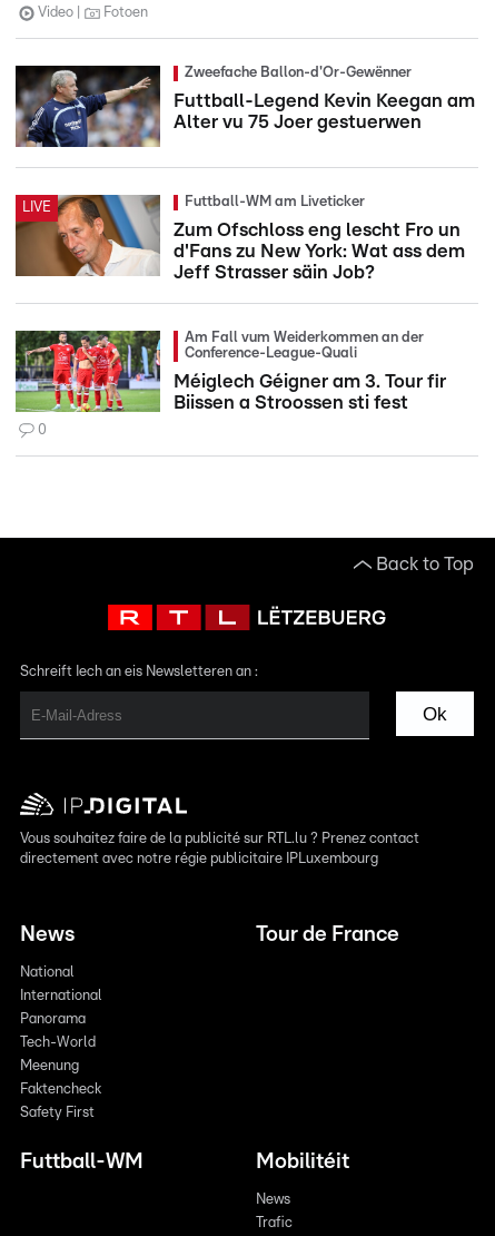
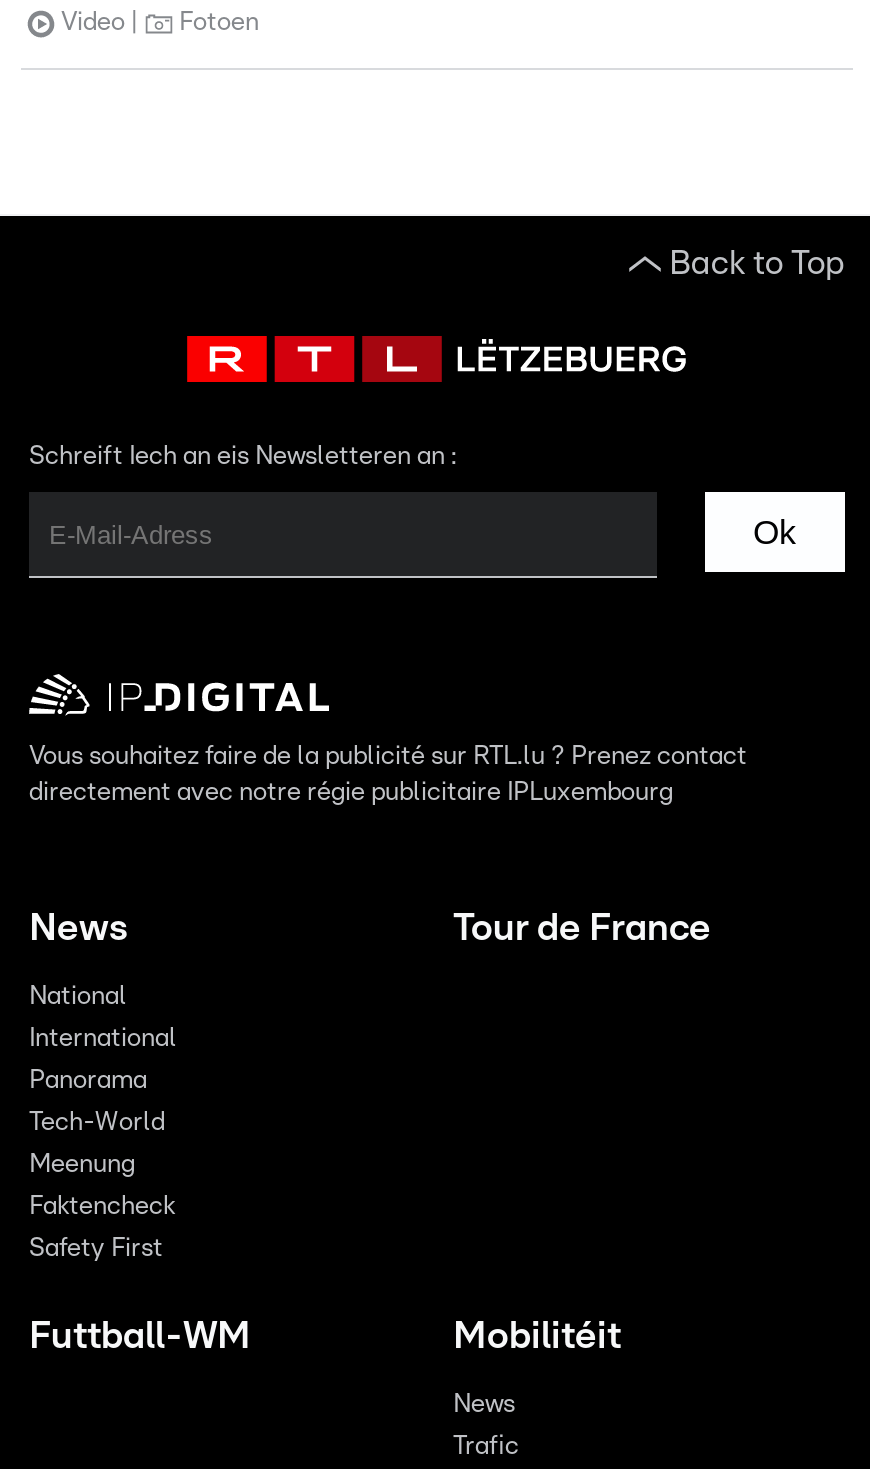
- [image]
- Zweefache Ballon-d'Or-Gewënner
- Futtball-Legend Kevin Keegan am
- Alter vu 75 Joer gestuerwen

- [image]
- LIVE

- Futtball-WM am Liveticker
- Zum Ofschloss eng lescht Fro un
- d'Fans zu New York: Wat ass dem
- Jeff Strasser säin Job?

- [image]
- Am Fall vum Weiderkommen an der
- Conference-League-Quali
- Méiglech Géigner am 3. Tour fir
- Biissen a Stroossen sti fest
- 0
